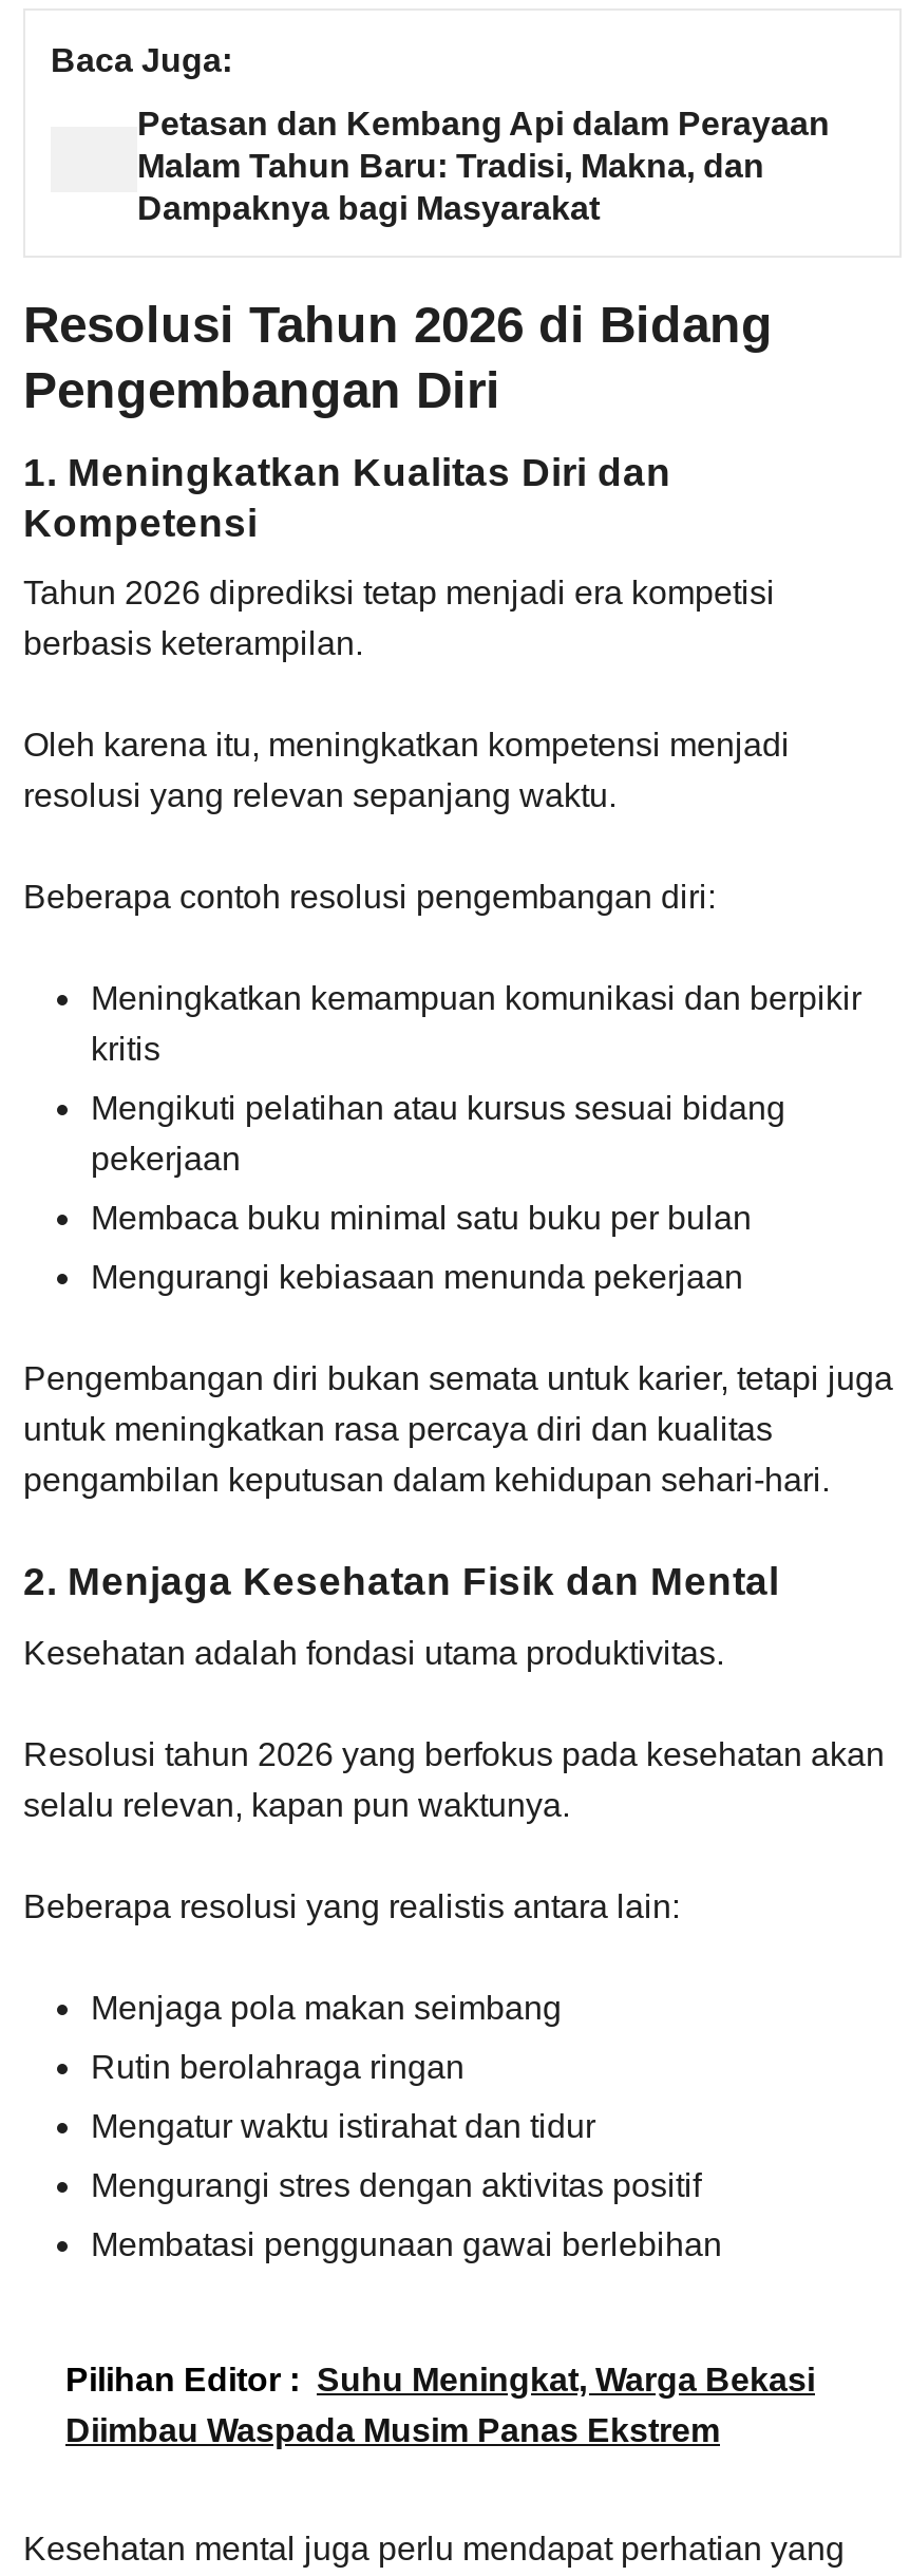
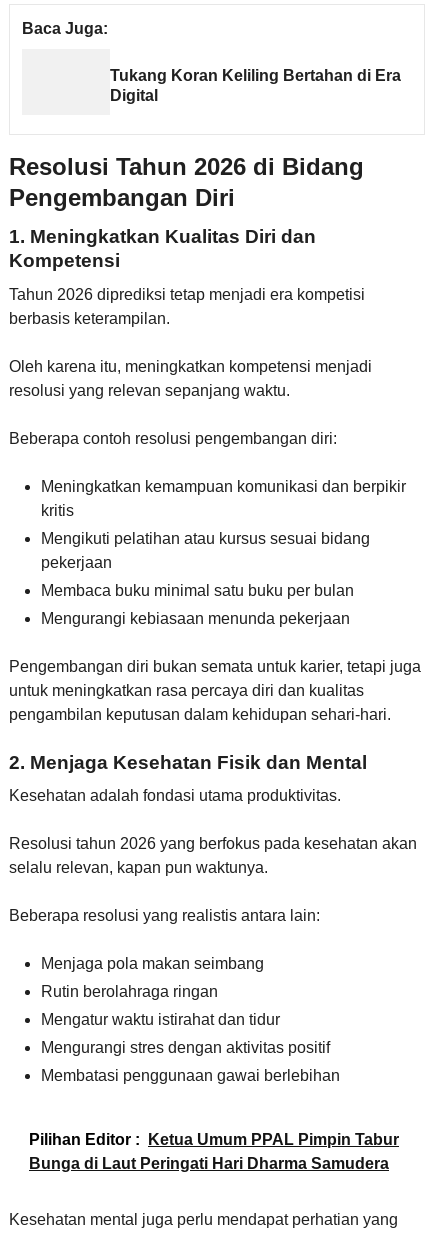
- Petasan dan Kembang Api dalam Perayaan
- Malam Tahun Baru: Tradisi, Makna, dan
- Dampaknya bagi Masyarakat
+ Tukang Koran Keliling Bertahan di Era
+ Digital

- Pilihan Editor : Suhu Meningkat, Warga Bekasi
- Diimbau Waspada Musim Panas Ekstrem
+ Pilihan Editor : Ketua Umum PPAL Pimpin Tabur
+ Bunga di Laut Peringati Hari Dharma Samudera
